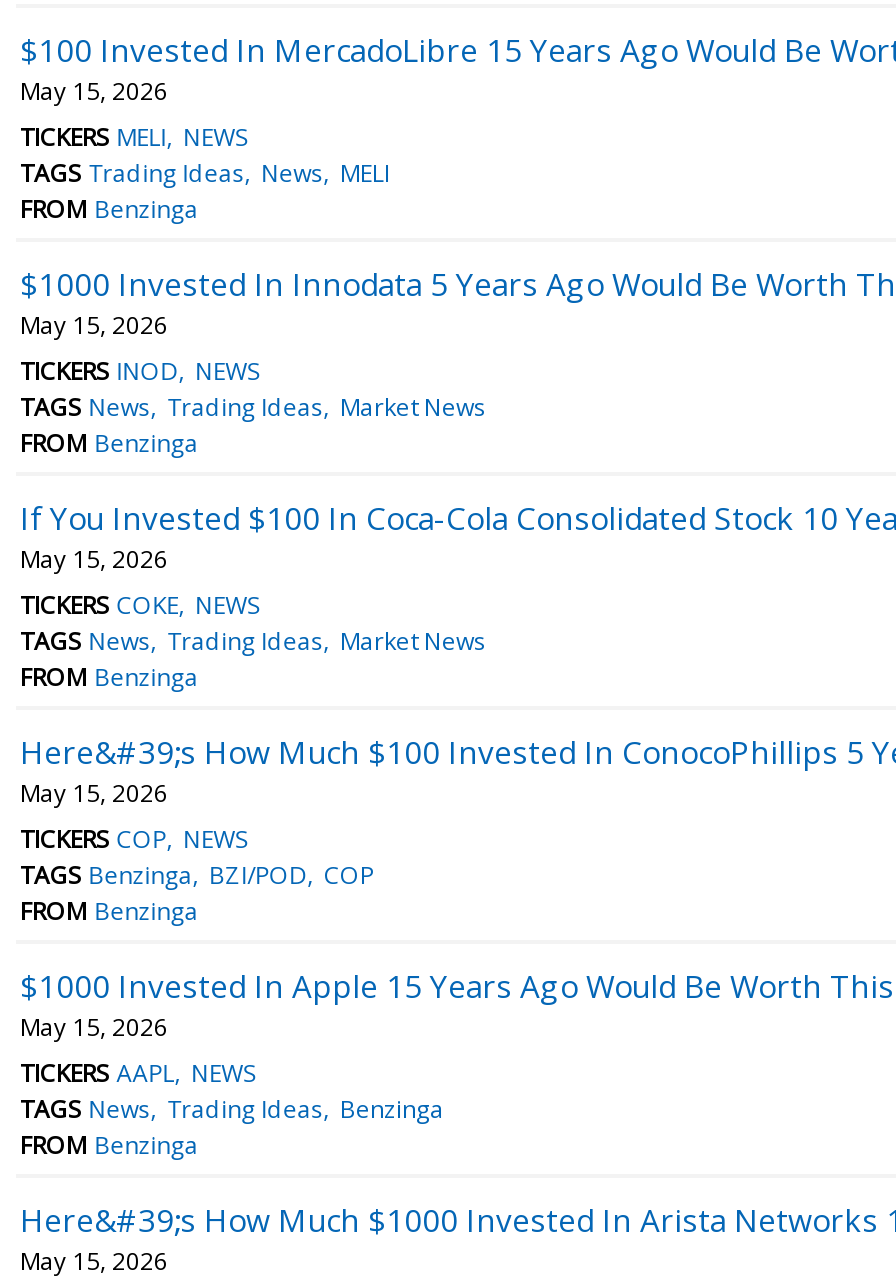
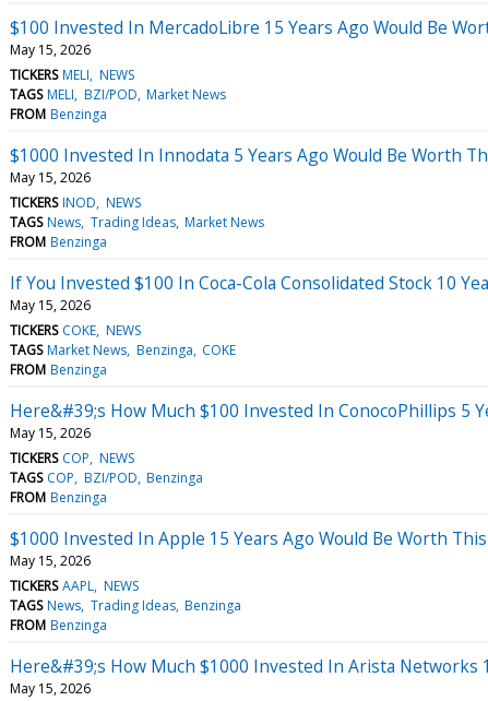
- TAGS Trading Ideas News MELI
+ TAGS MELI BZI/POD Market News

- TAGS News Trading Ideas Market News
+ TAGS Market News Benzinga COKE

- TAGS Benzinga BZI/POD COP
+ TAGS COP BZI/POD Benzinga
